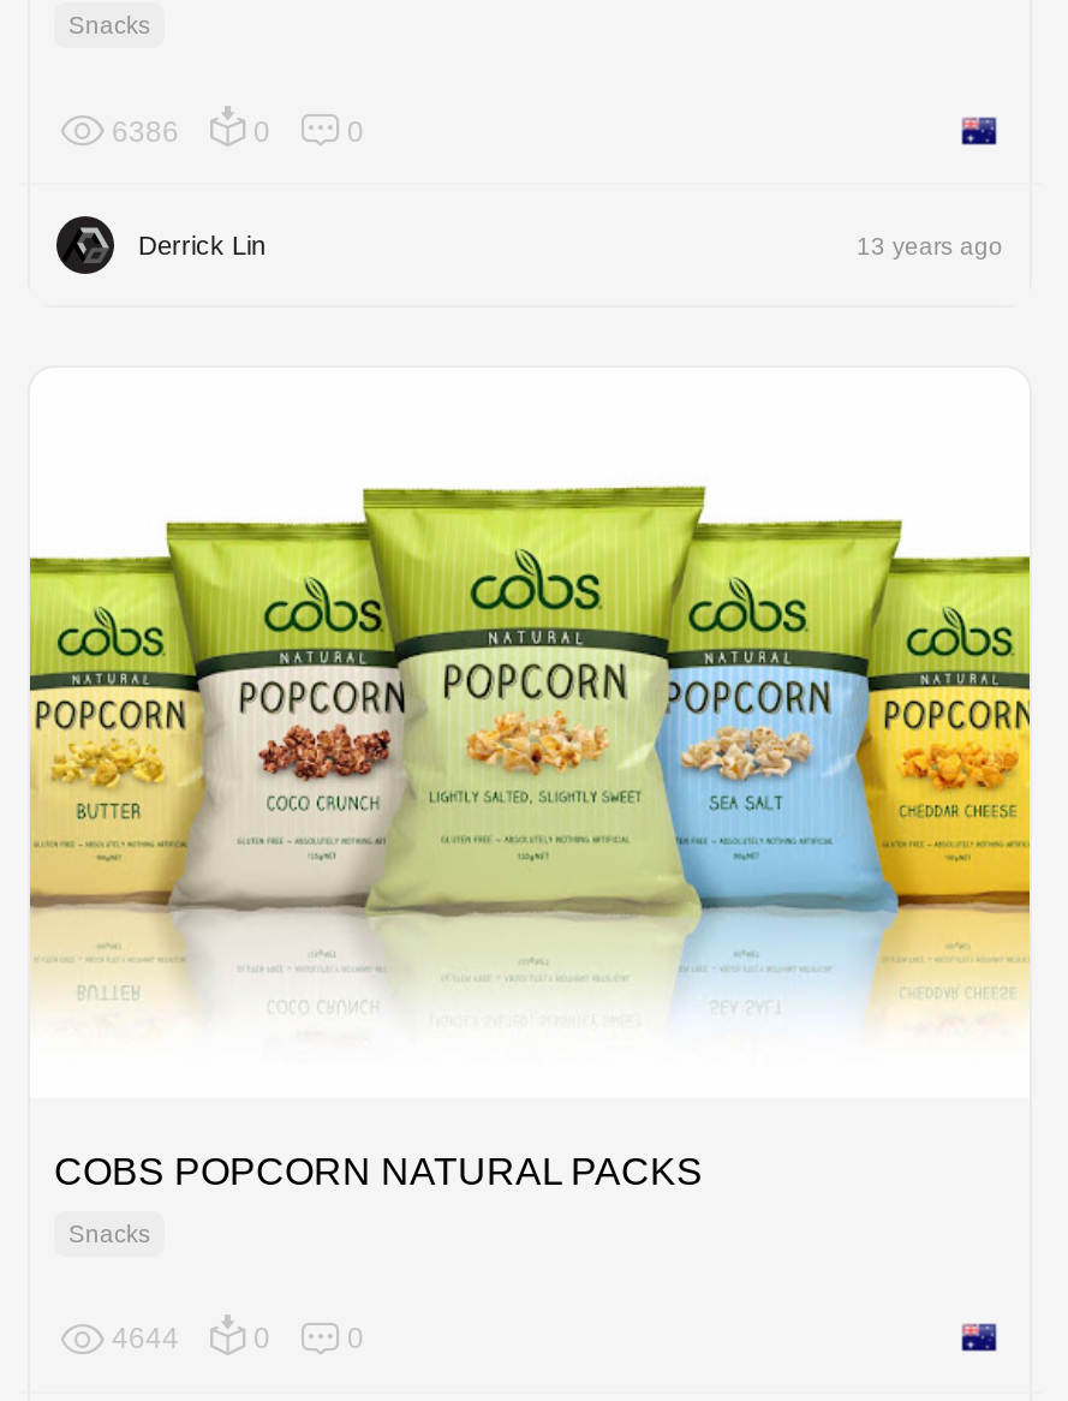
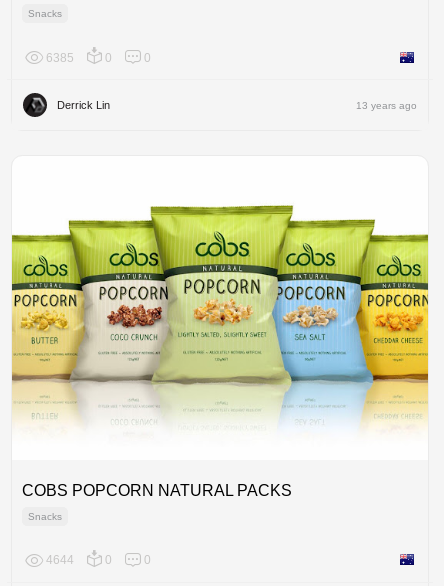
- 6386
+ 6385
